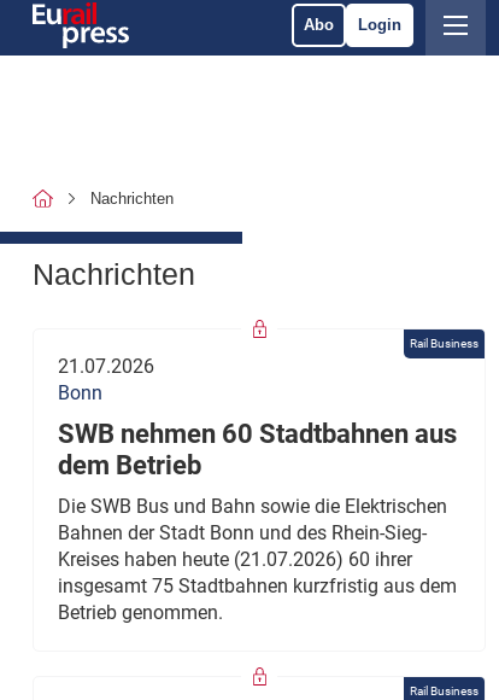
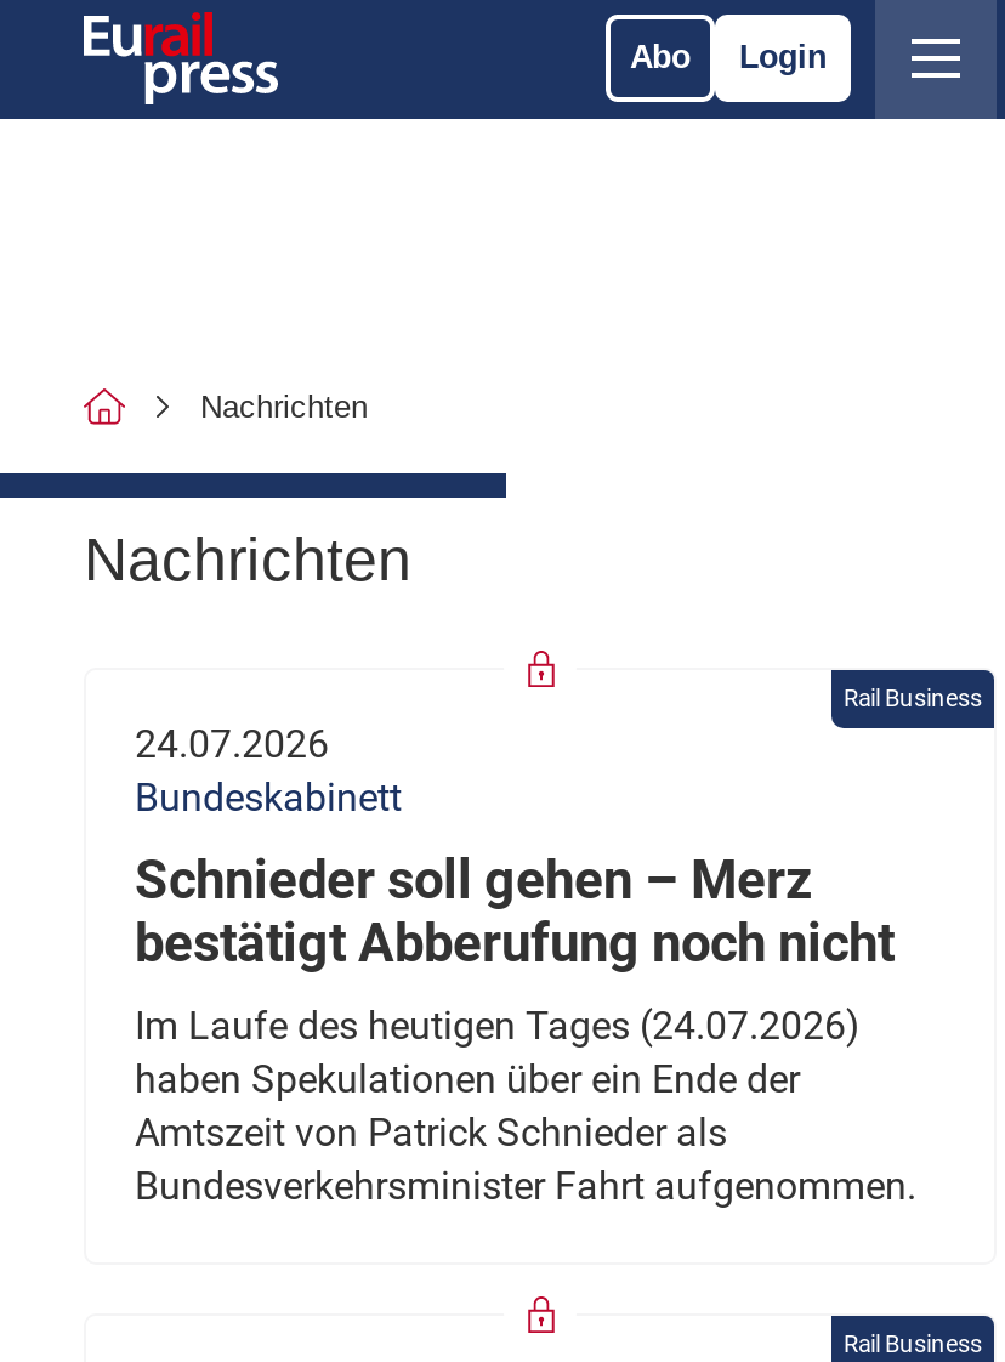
- 21.07.2026
- Bonn
+ 24.07.2026
+ Bundeskabinett

- SWB nehmen 60 Stadtbahnen aus
- dem Betrieb
+ Schnieder soll gehen – Merz
+ bestätigt Abberufung noch nicht

- Die SWB Bus und Bahn sowie die Elektrischen
- Bahnen der Stadt Bonn und des Rhein-Sieg-
- Kreises haben heute (21.07.2026) 60 ihrer
- insgesamt 75 Stadtbahnen kurzfristig aus dem
- Betrieb genommen.
+ Im Laufe des heutigen Tages (24.07.2026)
+ haben Spekulationen über ein Ende der
+ Amtszeit von Patrick Schnieder als
+ Bundesverkehrsminister Fahrt aufgenommen.
